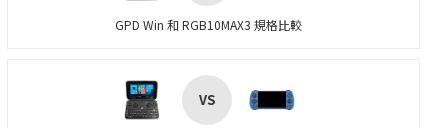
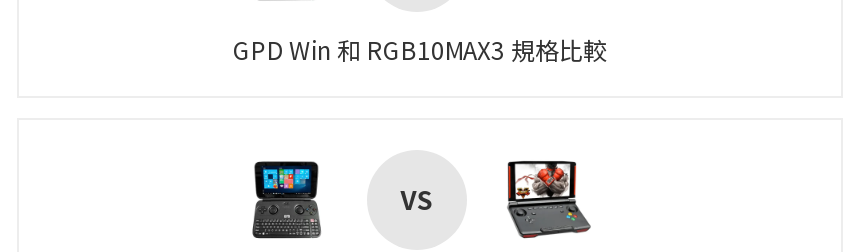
- [image]
+ [image]
